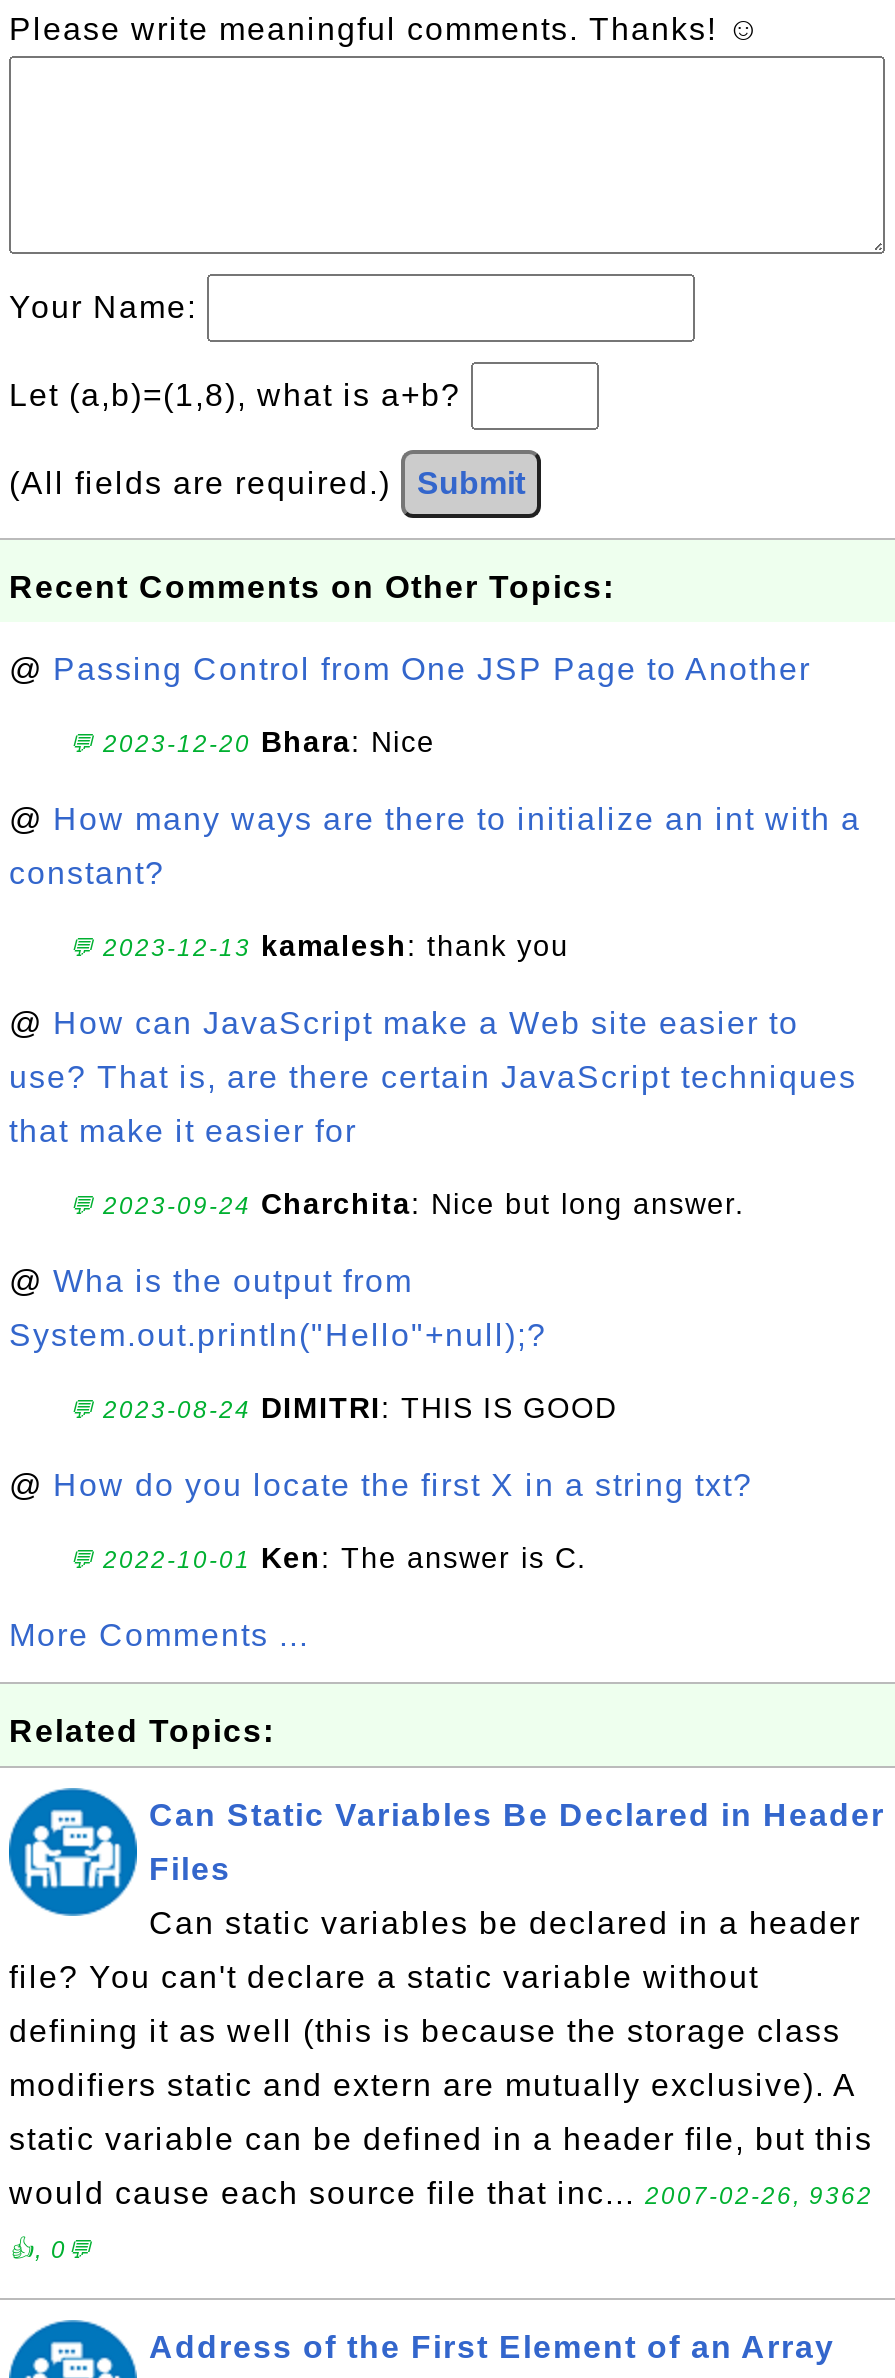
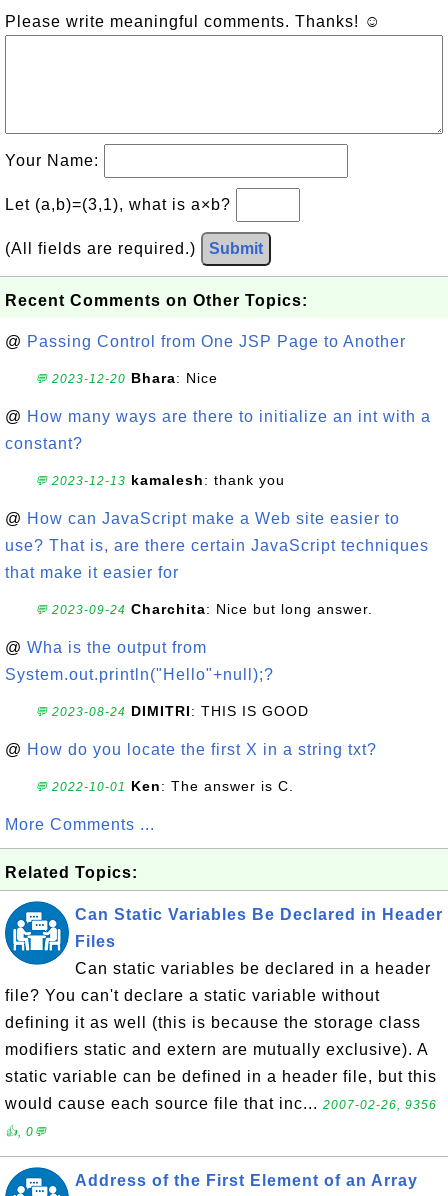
- Let (a,b)=(1,8), what is a+b?
+ Let (a,b)=(3,1), what is a×b?

- would cause each source file that inc... 2007-02-26, 9362
+ would cause each source file that inc... 2007-02-26, 9356
